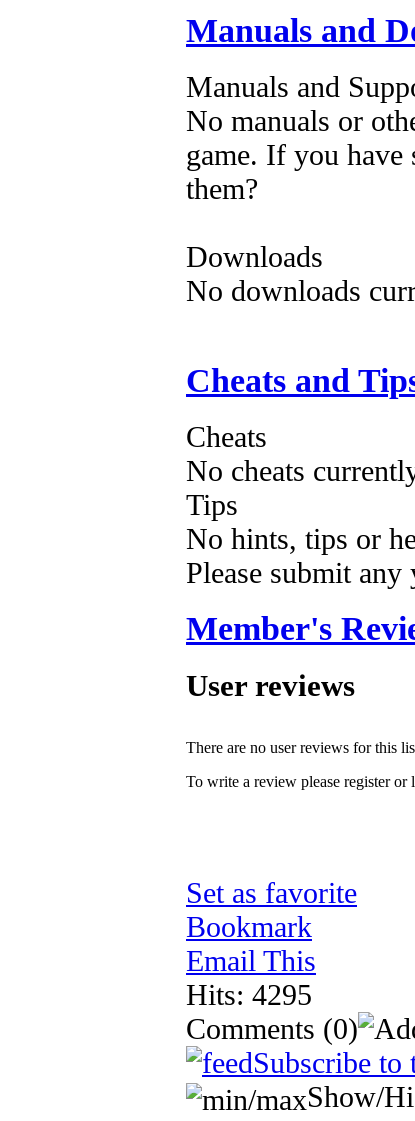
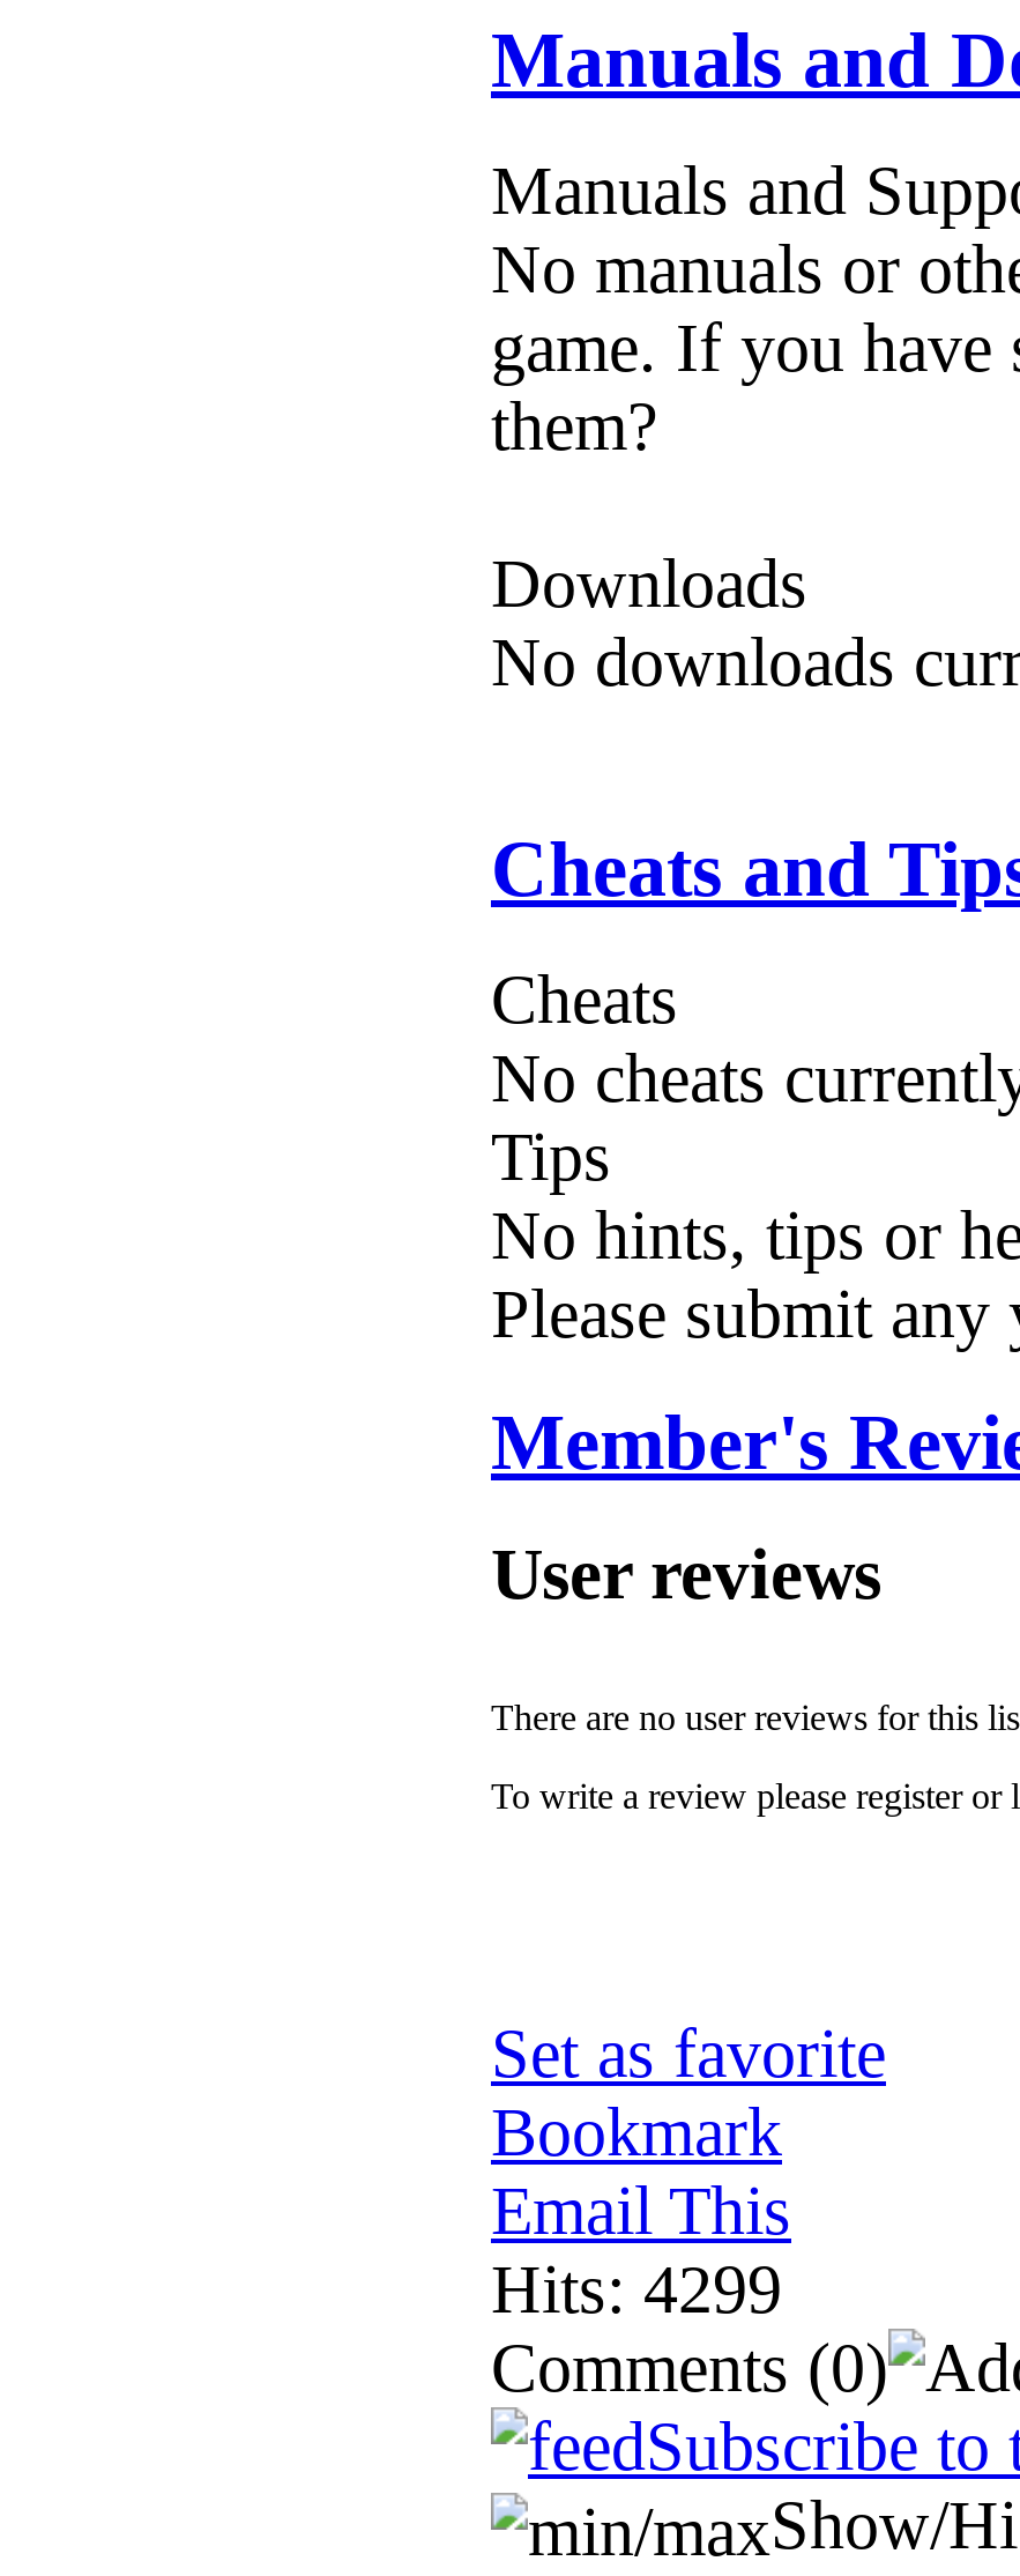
- Hits: 4295
+ Hits: 4299
